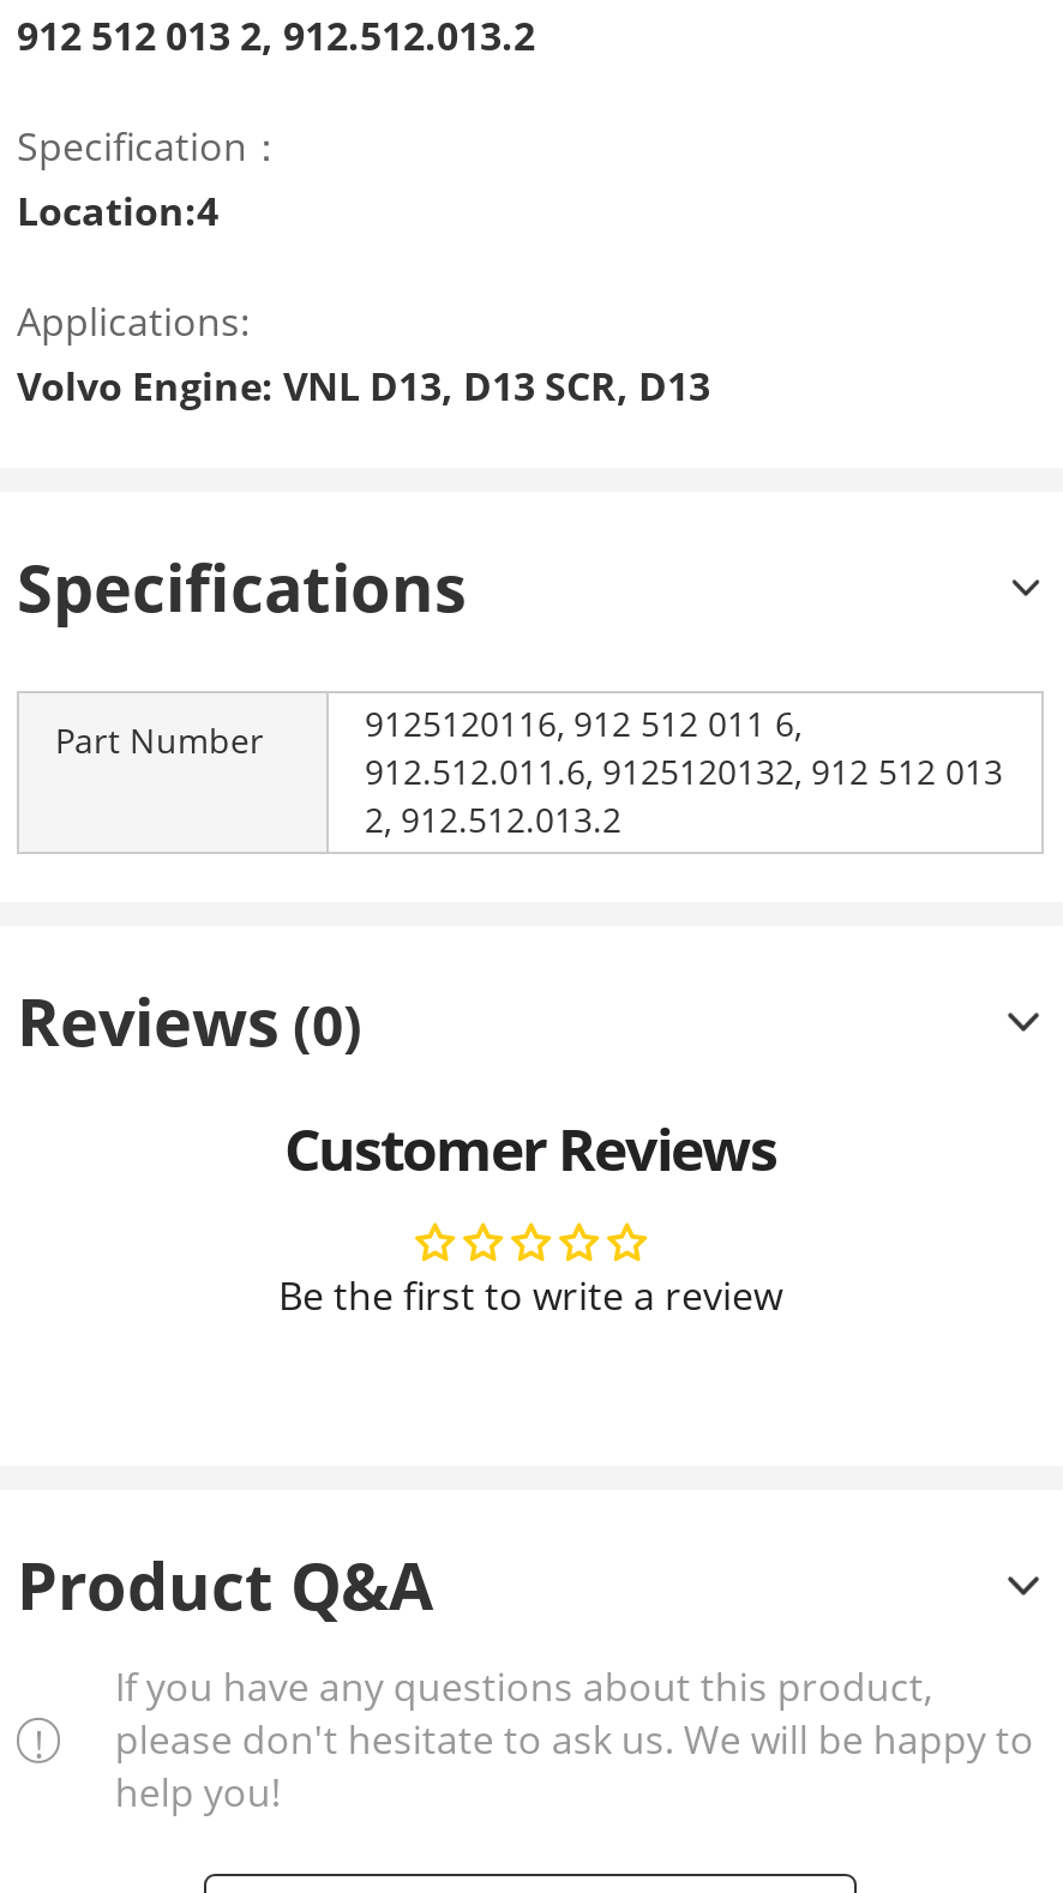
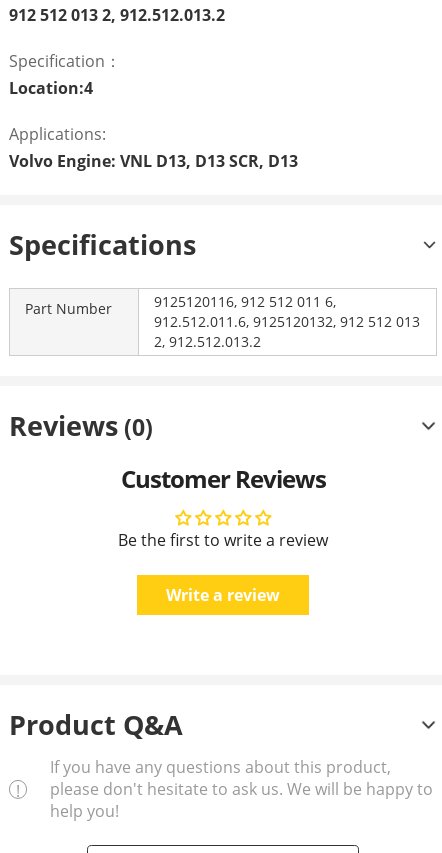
+ Write a review
